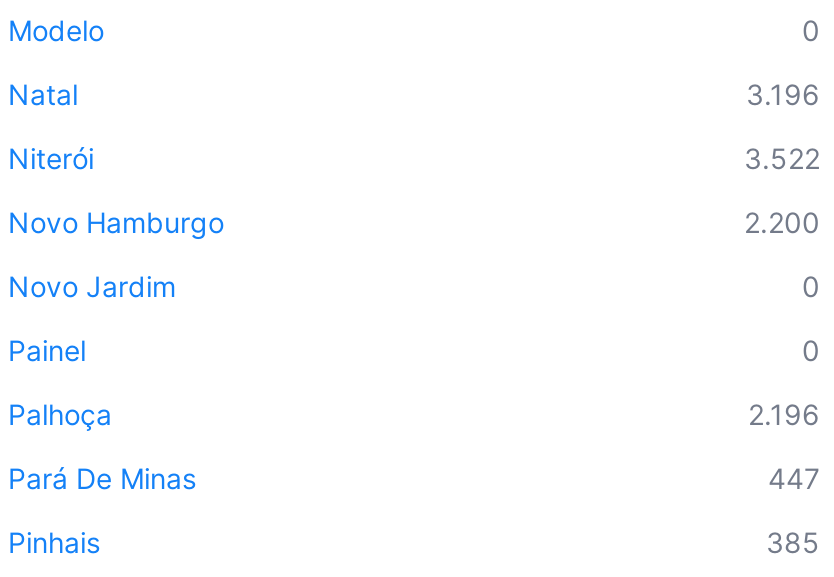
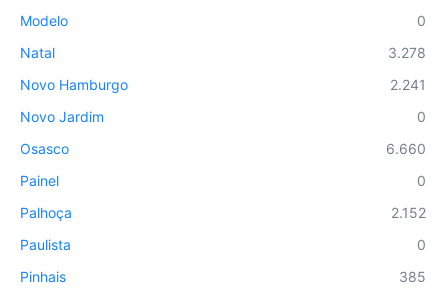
- 3.196
- Niterói
- 3.522
+ 3.278

moved up: Novo Hamburgo | Novo Jardim | 0

- 2.200
+ 2.241

+ Osasco
+ 6.660

- 2.196
+ 2.152

- Pará De Minas
- 447
+ Paulista
+ 0
